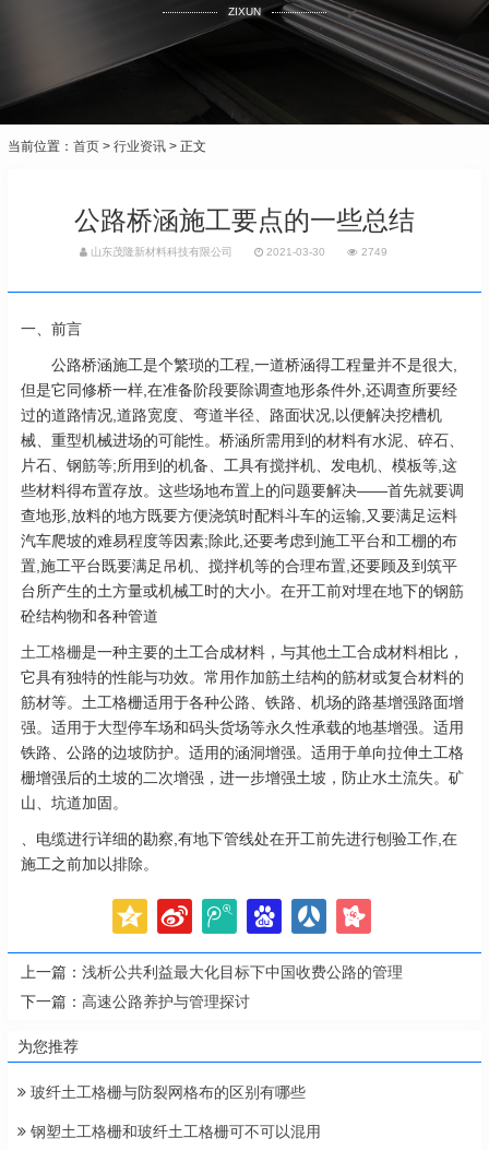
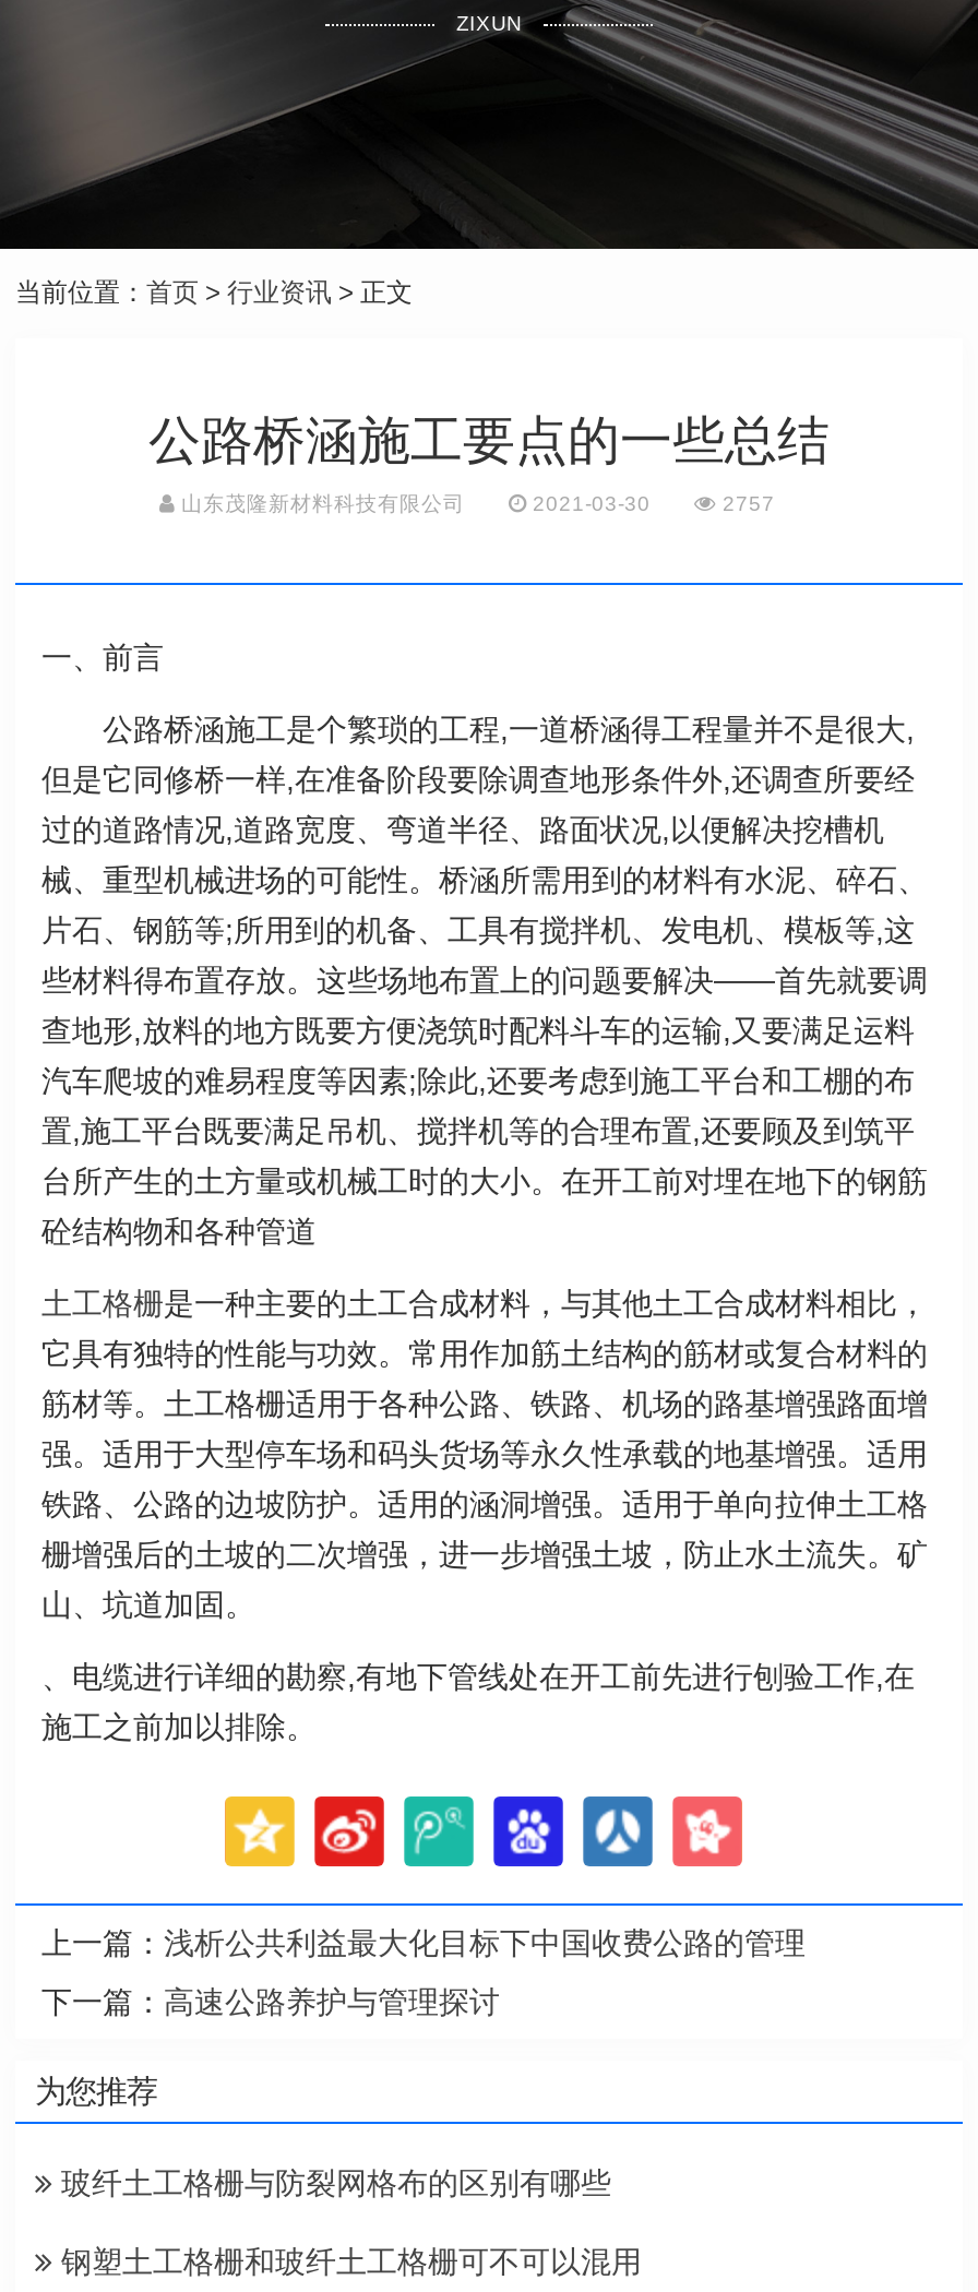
- 2749
+ 2757
